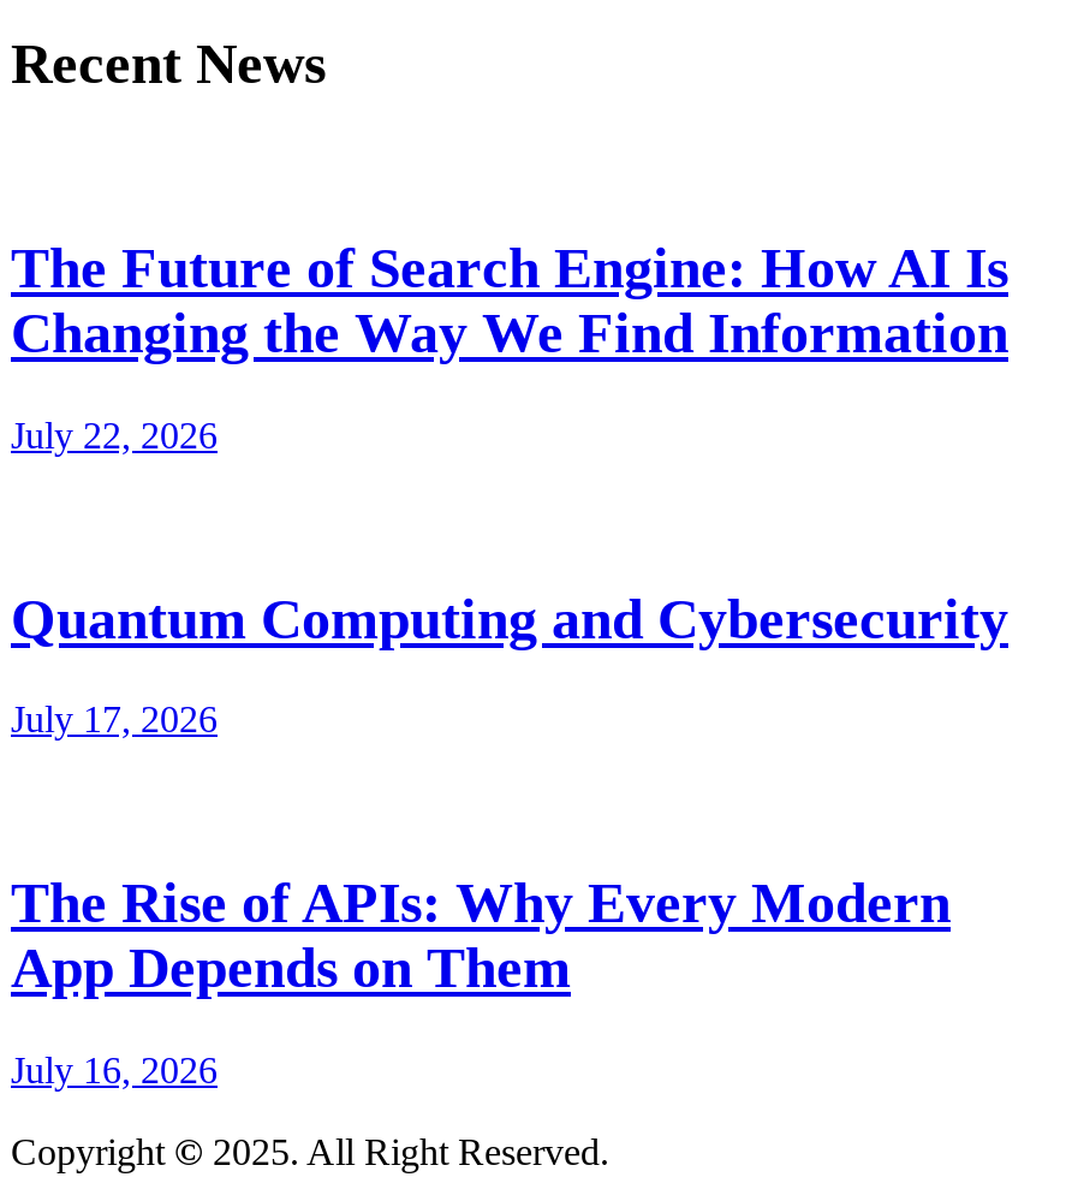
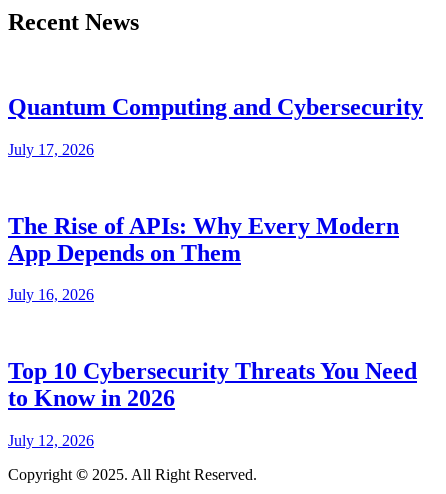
- The Future of Search Engine: How AI Is
- Changing the Way We Find Information
- July 22, 2026

moved up: Quantum Computing and Cybersecurity | July 17, 2026 | The Rise of APIs: Why Every Modern | App Depends on Them | July 16, 2026

+ Top 10 Cybersecurity Threats You Need
+ to Know in 2026
+ July 12, 2026
